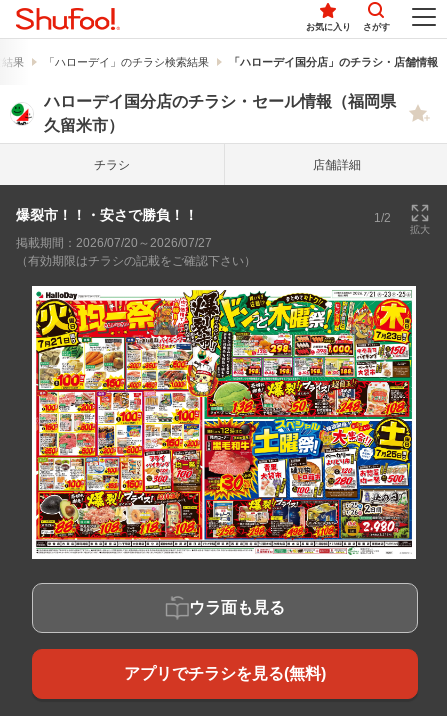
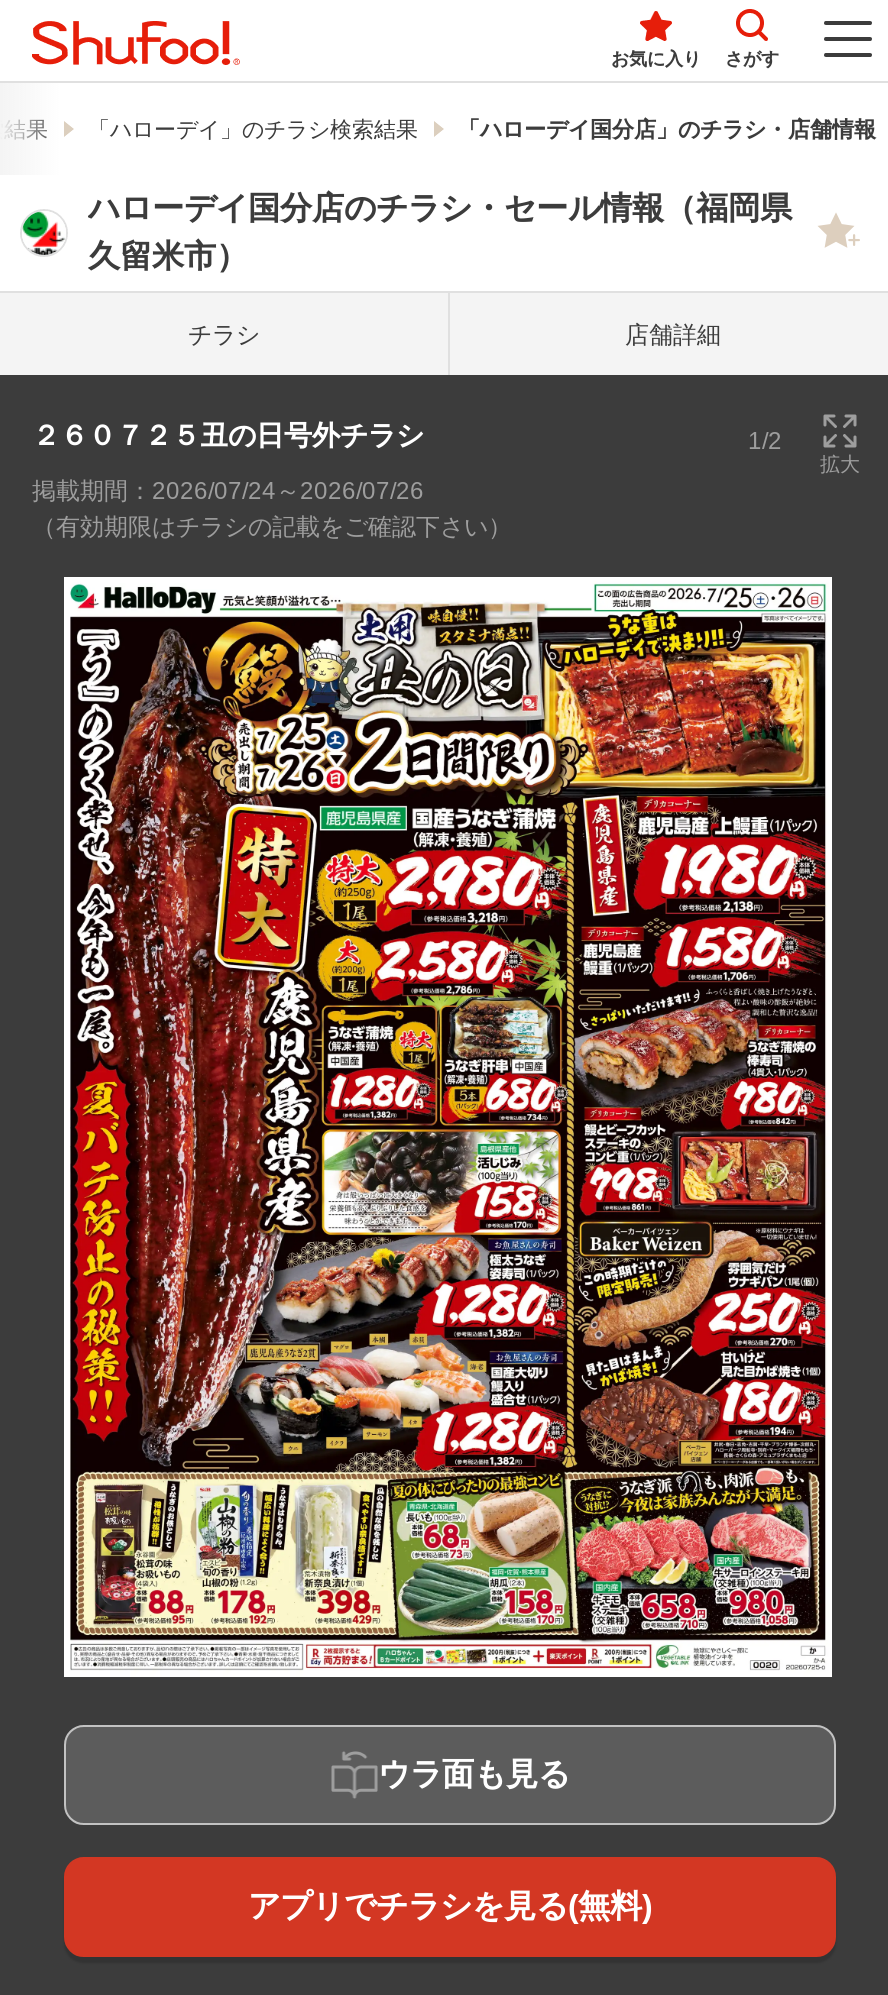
- 爆裂市！！・安さで勝負！！
+ ２６０７２５丑の日号外チラシ

- 掲載期間：2026/07/20～2026/07/27
+ 掲載期間：2026/07/24～2026/07/26

- [image]
+ [image]
